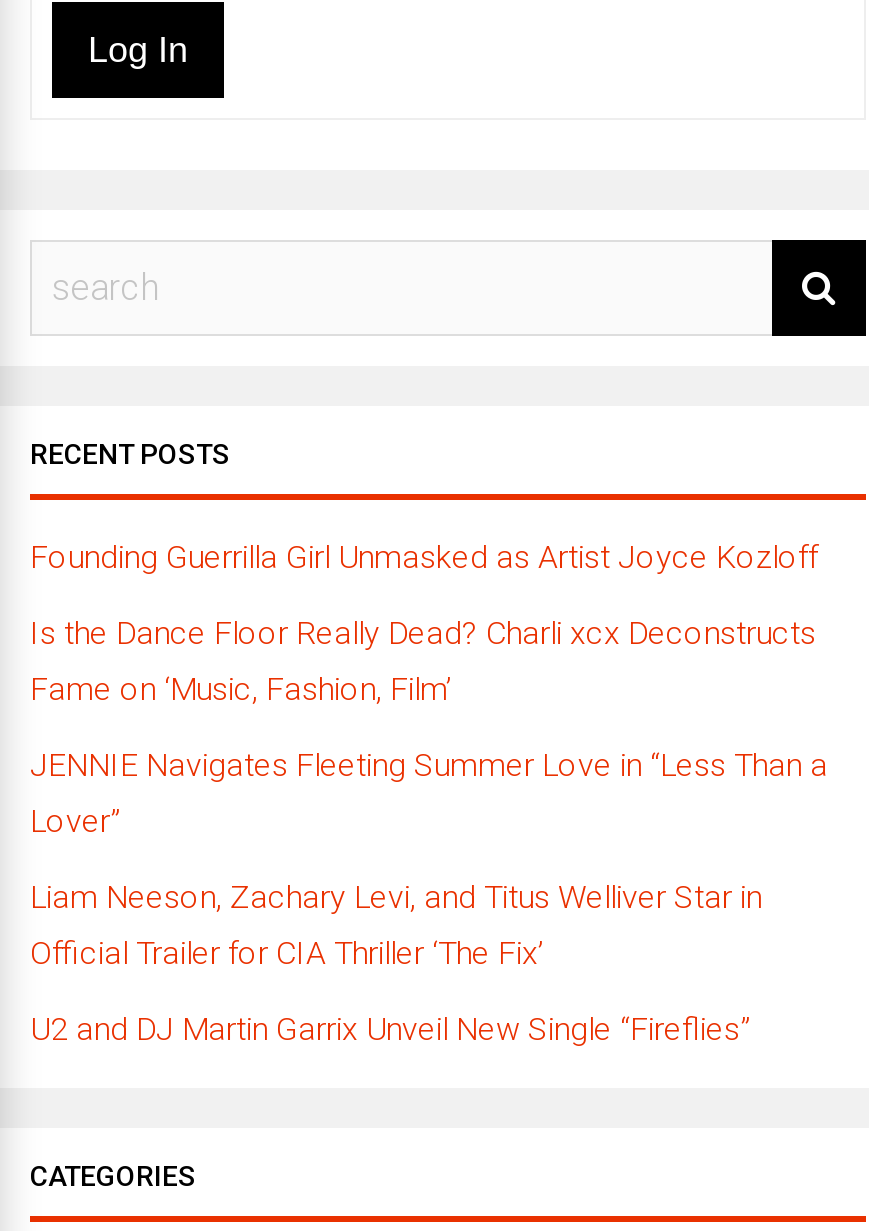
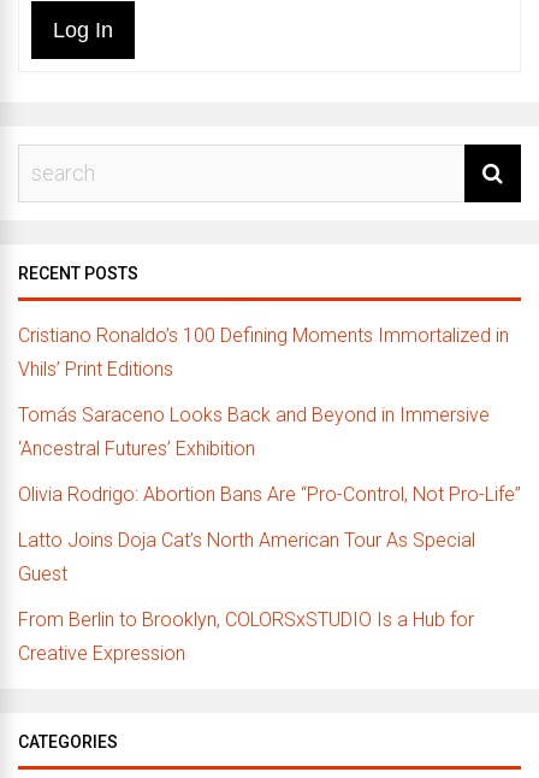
- Founding Guerrilla Girl Unmasked as Artist Joyce Kozloff
- Is the Dance Floor Really Dead? Charli xcx Deconstructs
- Fame on ‘Music, Fashion, Film’
- JENNIE Navigates Fleeting Summer Love in “Less Than a
- Lover”
- Liam Neeson, Zachary Levi, and Titus Welliver Star in
- Official Trailer for CIA Thriller ‘The Fix’
- U2 and DJ Martin Garrix Unveil New Single “Fireflies”
+ Cristiano Ronaldo’s 100 Defining Moments Immortalized in
+ Vhils’ Print Editions
+ Tomás Saraceno Looks Back and Beyond in Immersive
+ ‘Ancestral Futures’ Exhibition
+ Olivia Rodrigo: Abortion Bans Are “Pro-Control, Not Pro-Life”
+ Latto Joins Doja Cat’s North American Tour As Special
+ Guest
+ From Berlin to Brooklyn, COLORSxSTUDIO Is a Hub for
+ Creative Expression
